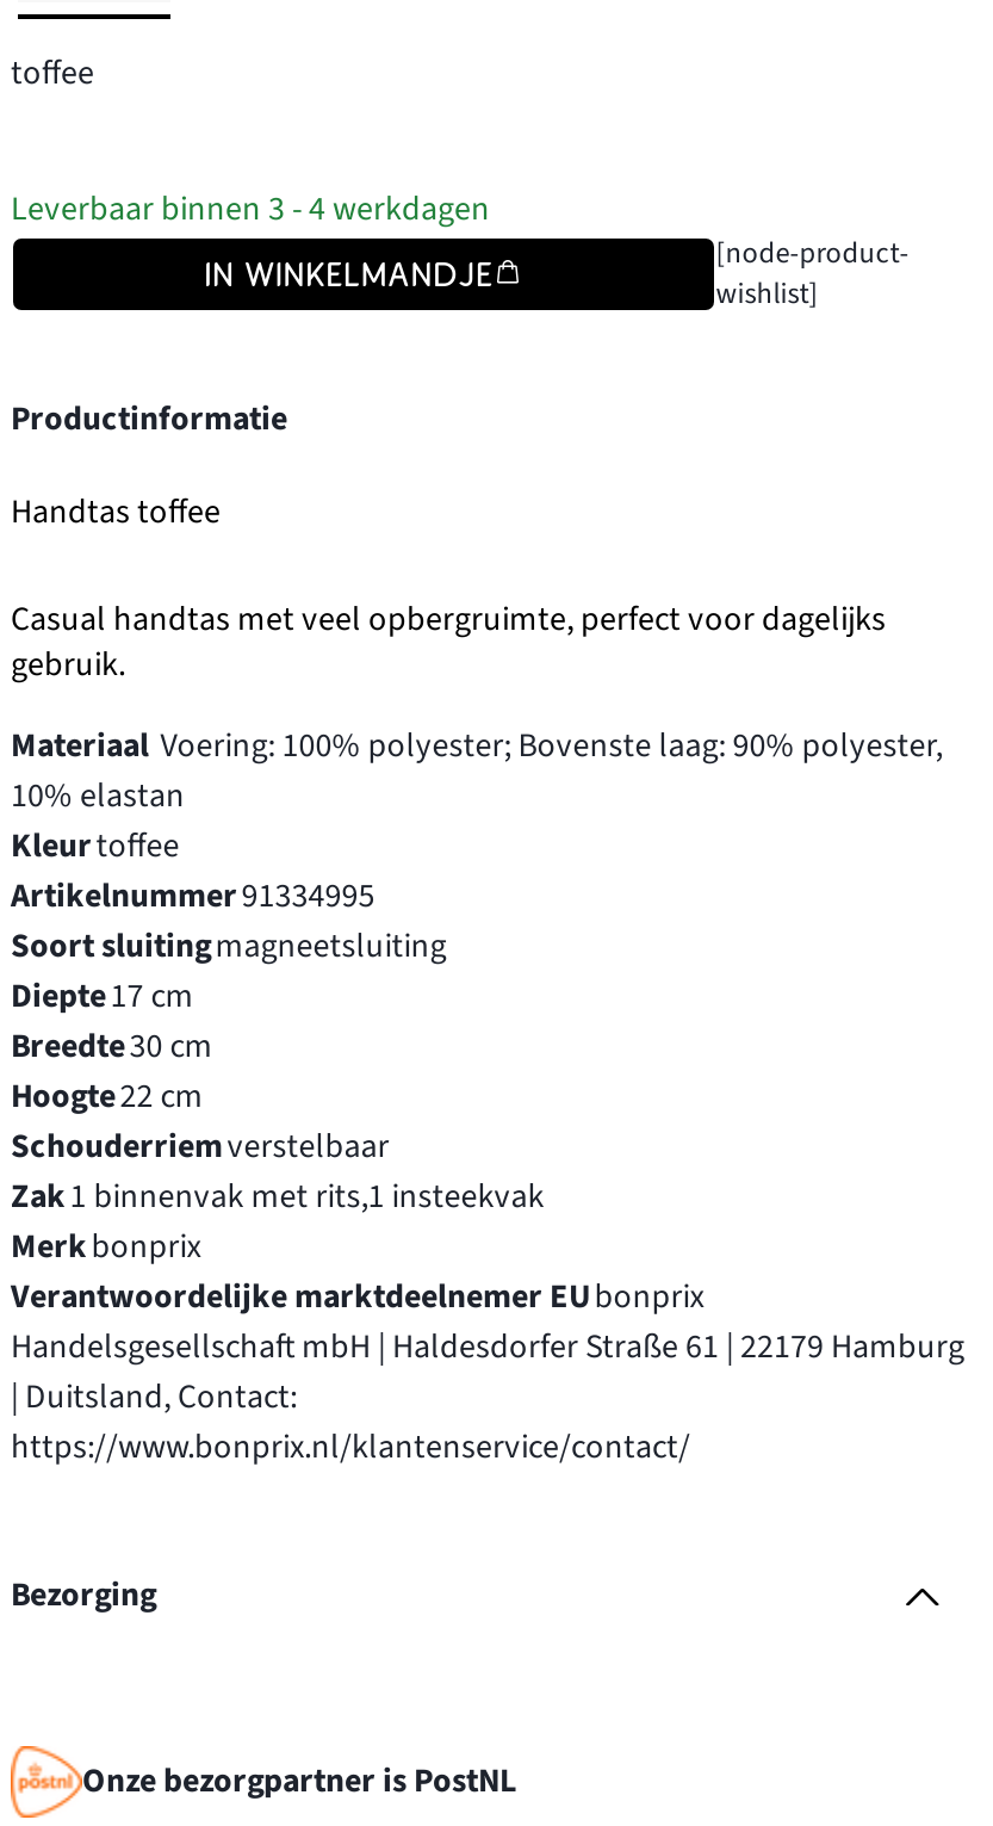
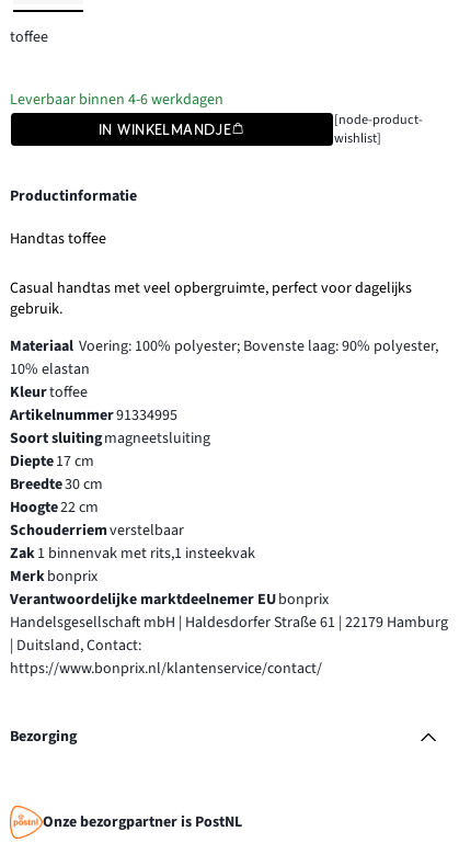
- Leverbaar binnen 3 - 4 werkdagen
+ Leverbaar binnen 4-6 werkdagen
